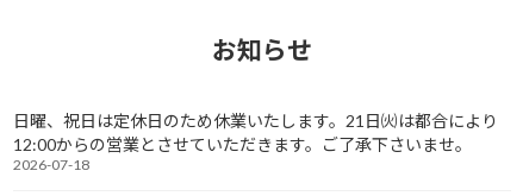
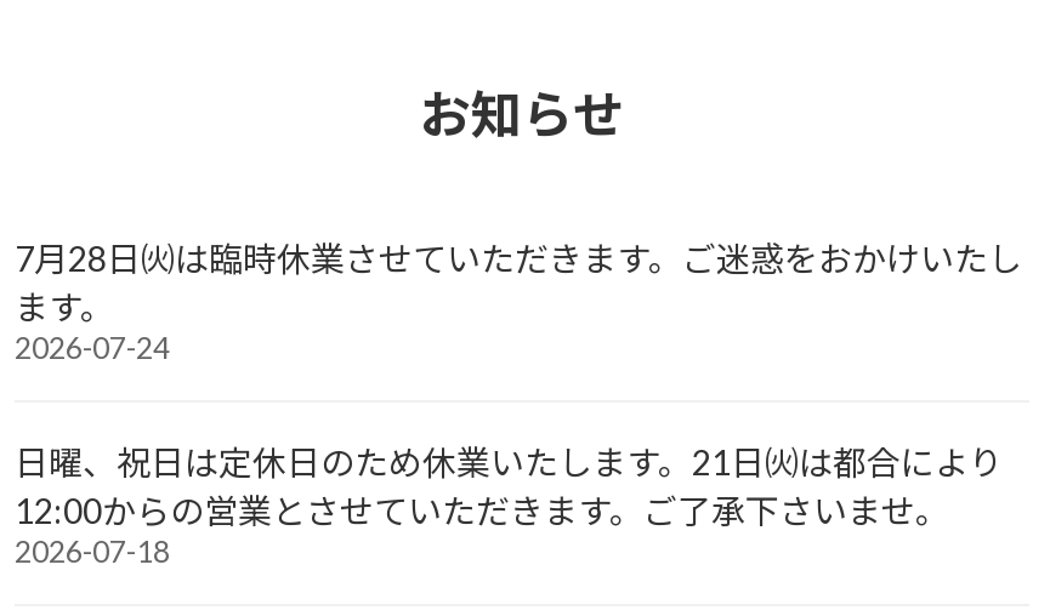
+ 7月28日㈫は臨時休業させていただきます。ご迷惑をおかけいたし
+ ます。
+ 2026-07-24
